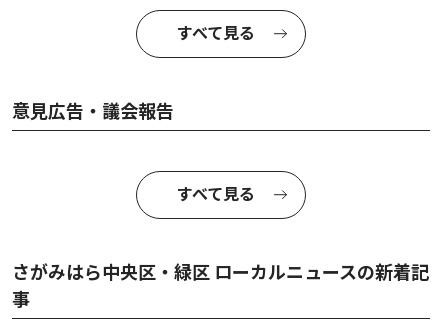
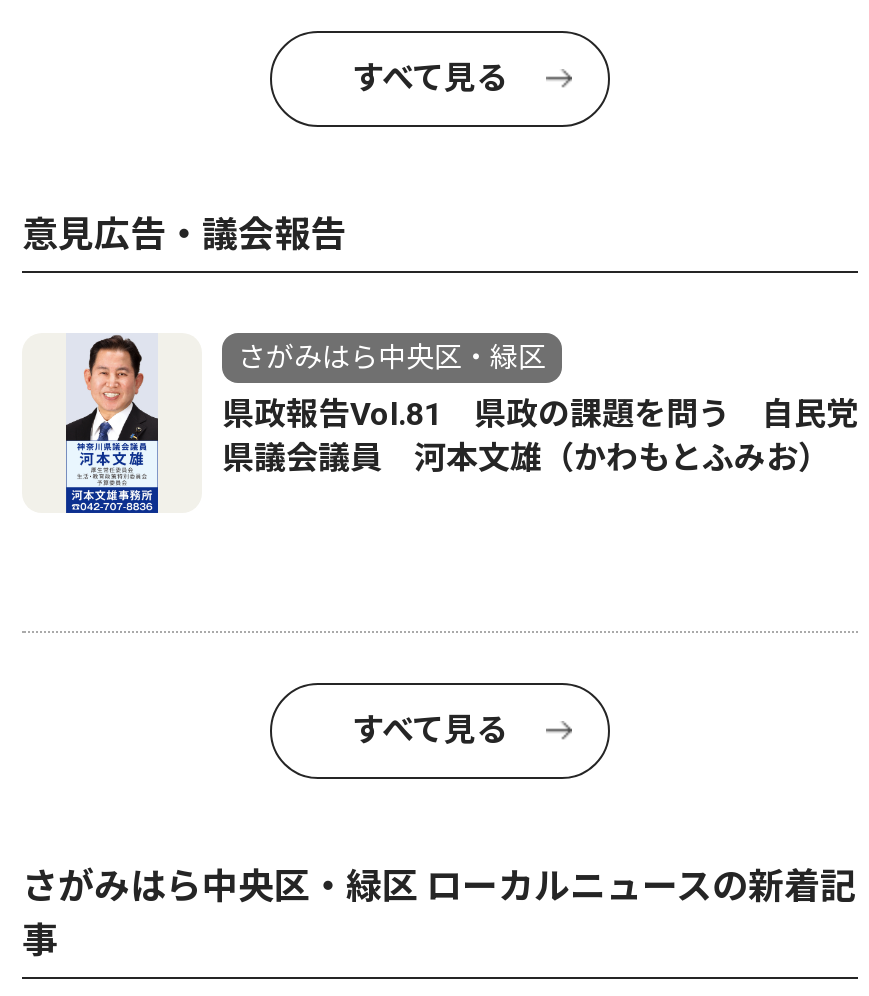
+ [image]
+ さがみはら中央区・緑区
+ 県政報告Vol.81 県政の課題を問う 自民党
+ 県議会議員 河本文雄（かわもとふみお）
